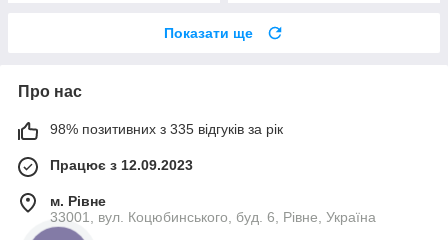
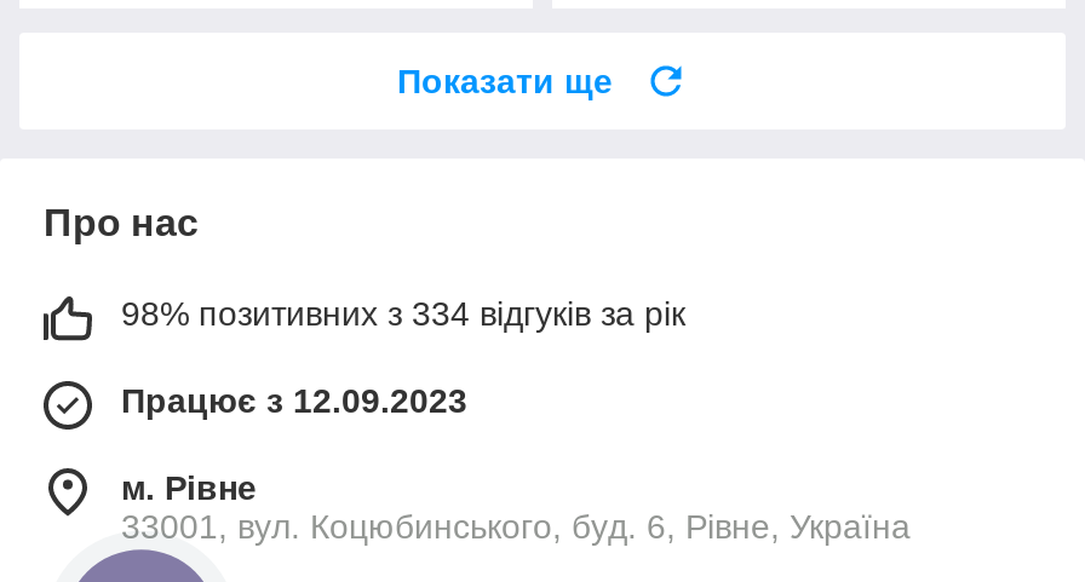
- 98% позитивних з 335 відгуків за рік
+ 98% позитивних з 334 відгуків за рік
